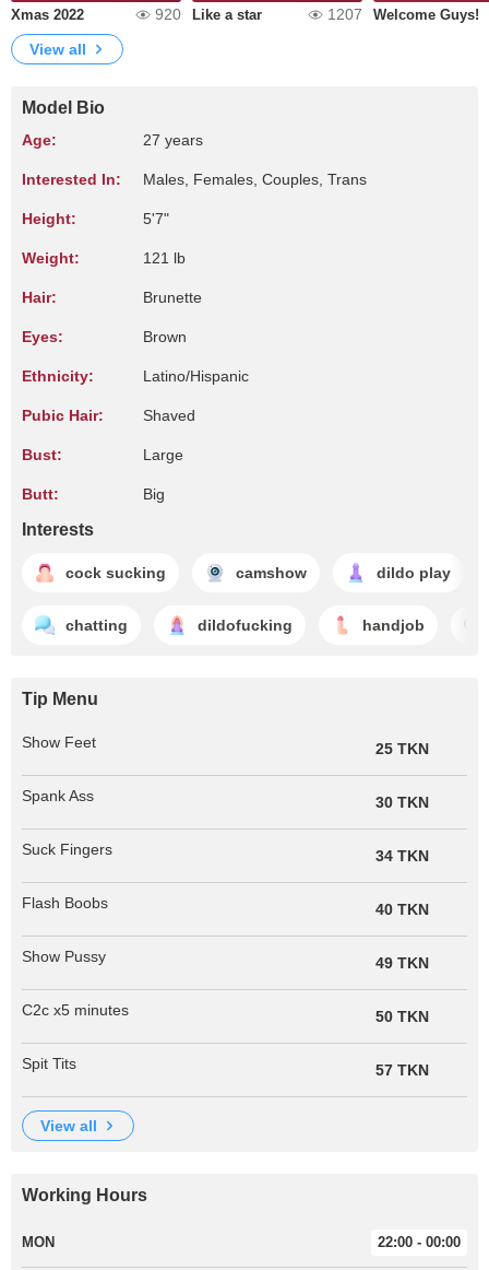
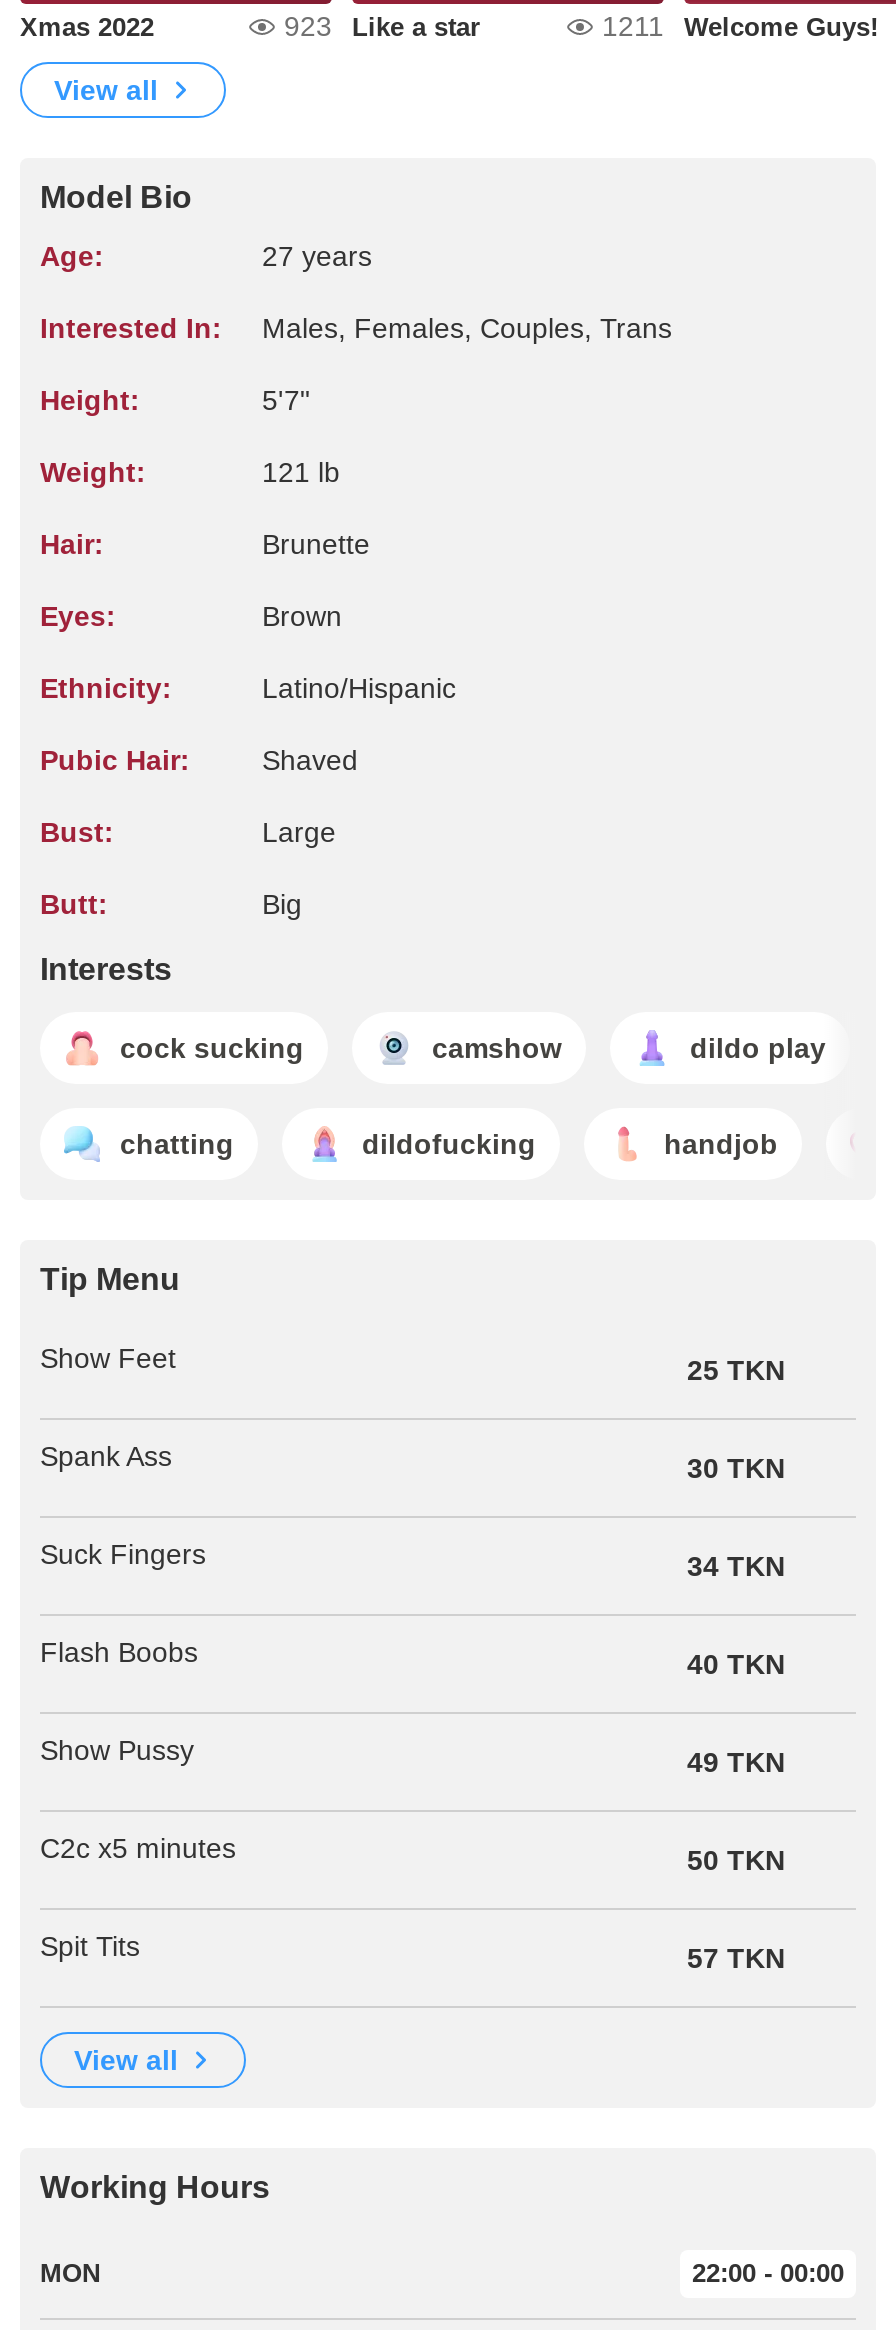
- 920 Like a star
+ 923 Like a star

- 1207 Welcome Guys!
+ 1211 Welcome Guys!
